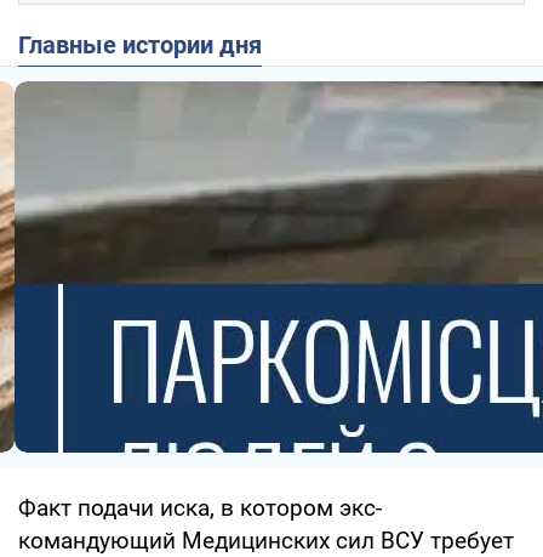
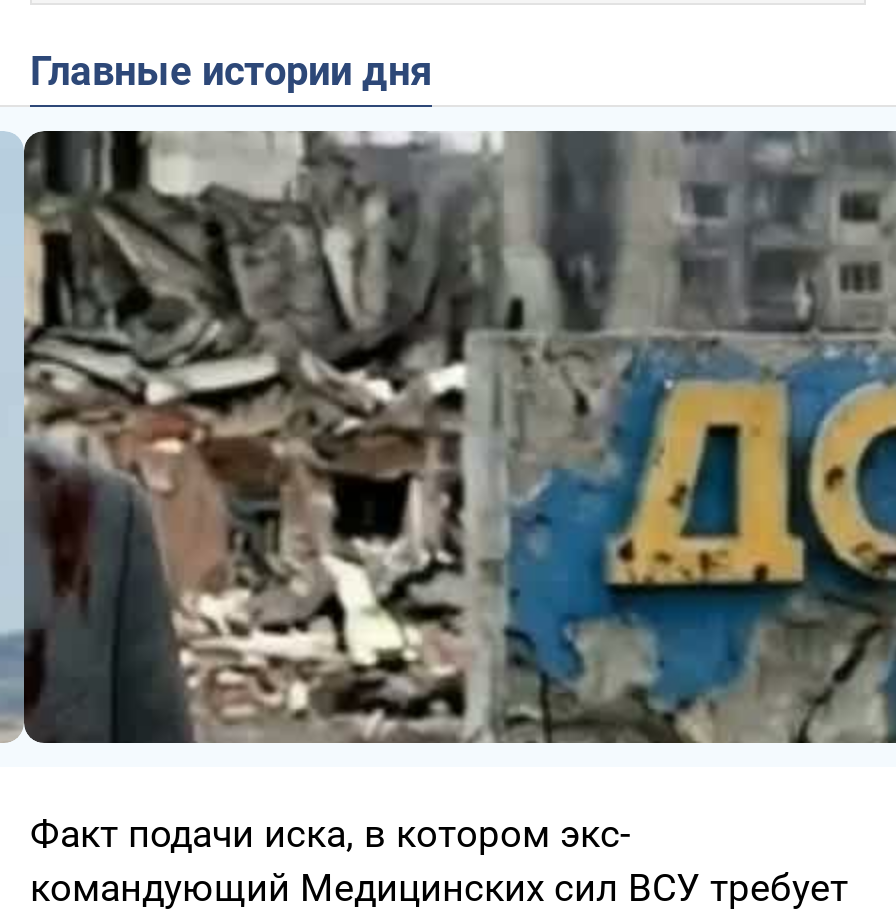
- [image]
+ [image]
